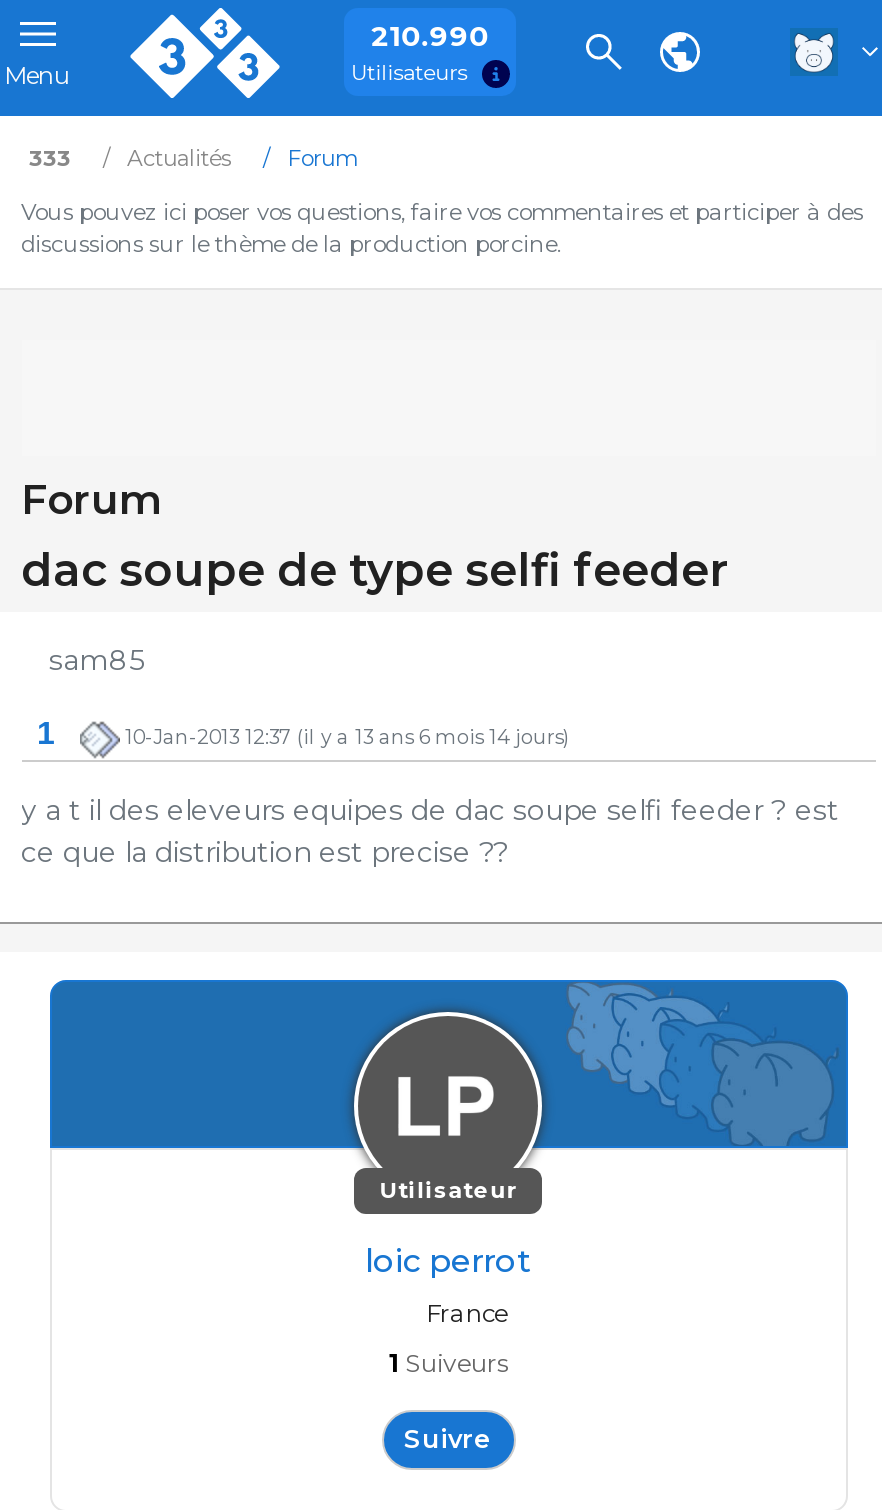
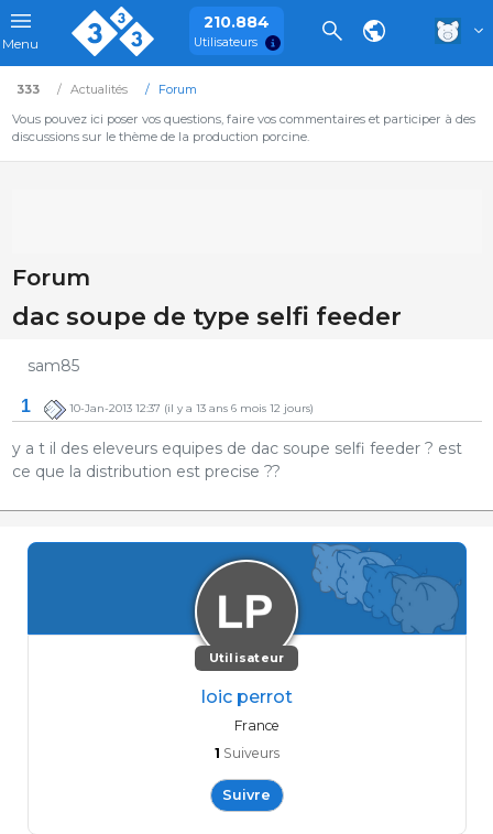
- 210.990
+ 210.884

- 10-Jan-2013 12:37 (il y a 13 ans 6 mois 14 jours)
+ 10-Jan-2013 12:37 (il y a 13 ans 6 mois 12 jours)
